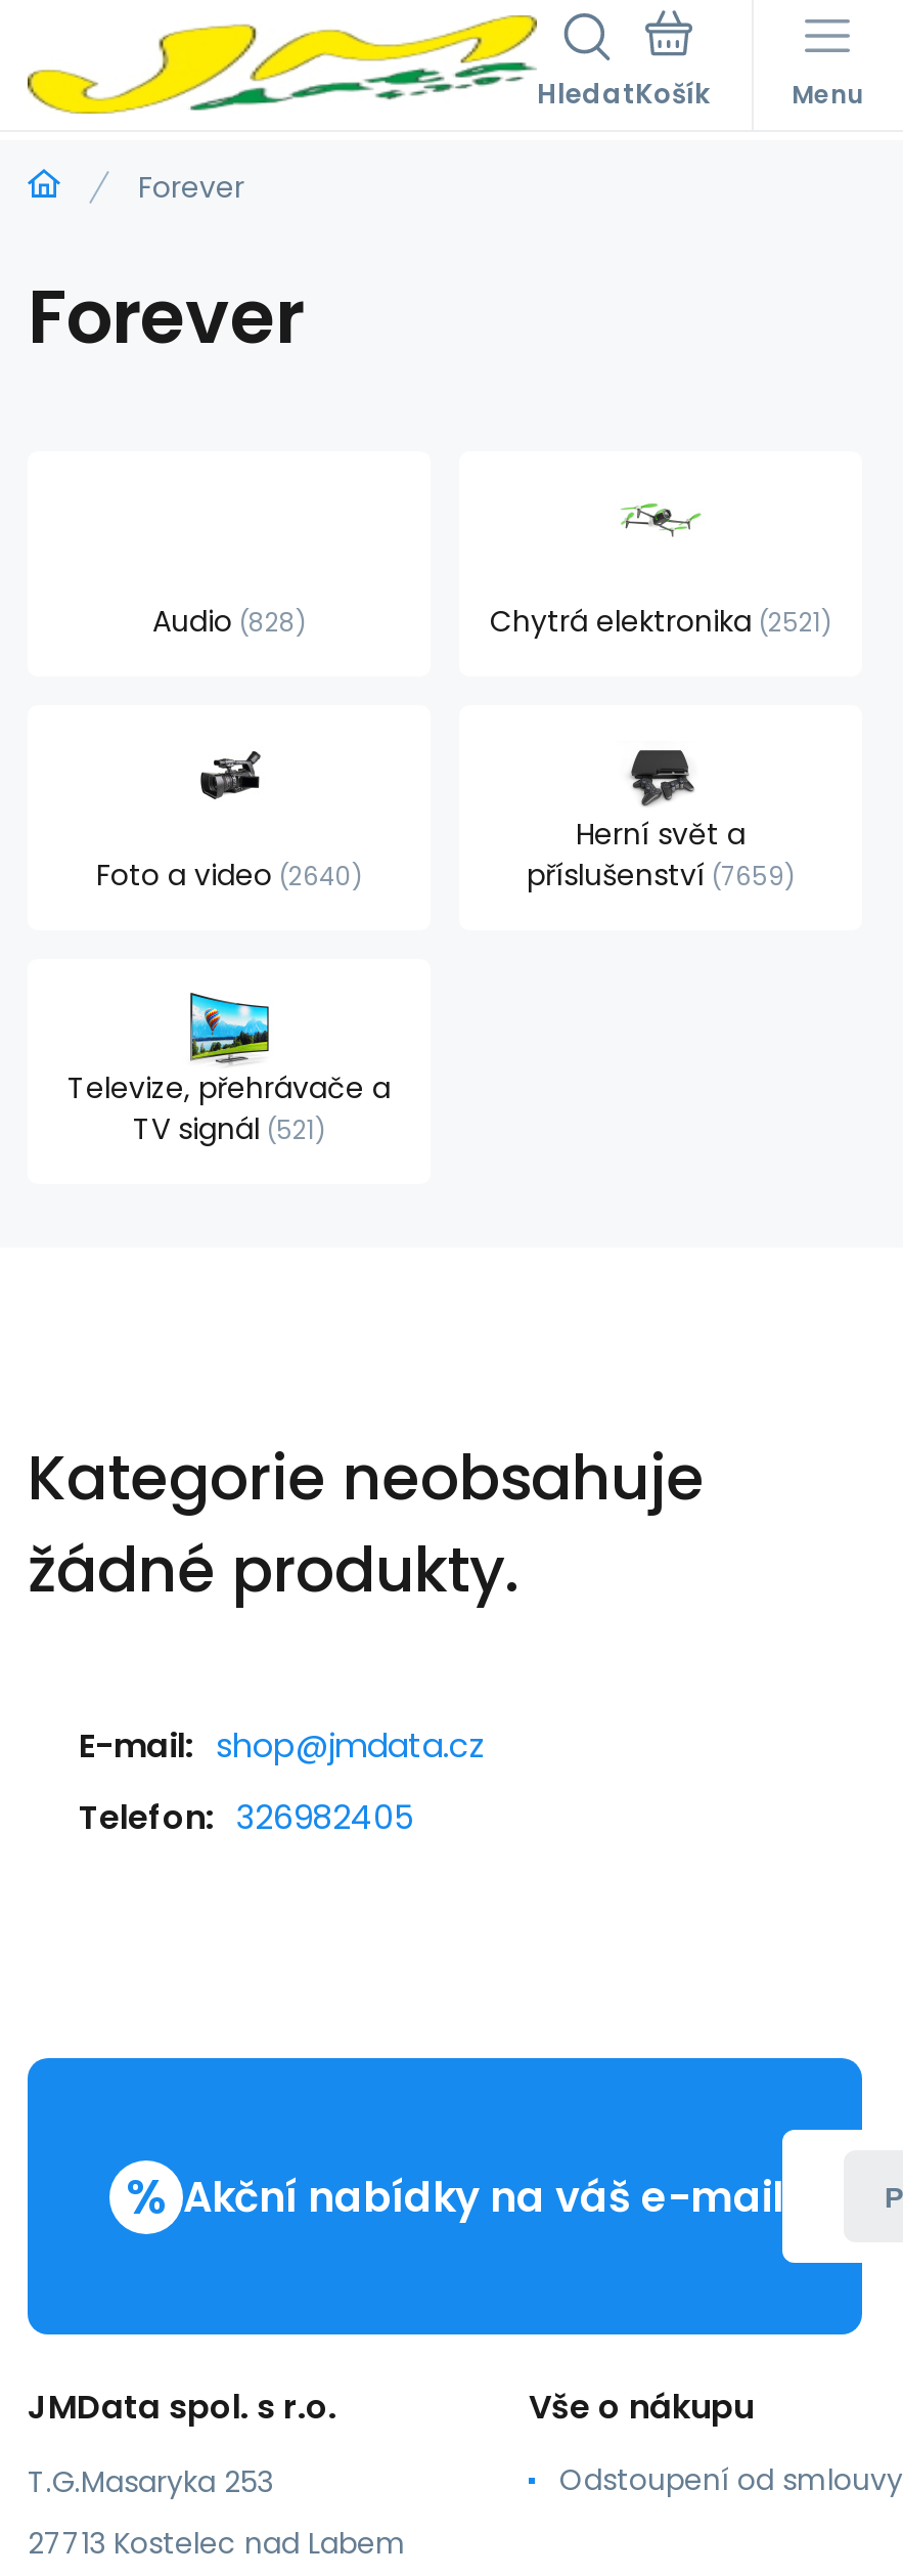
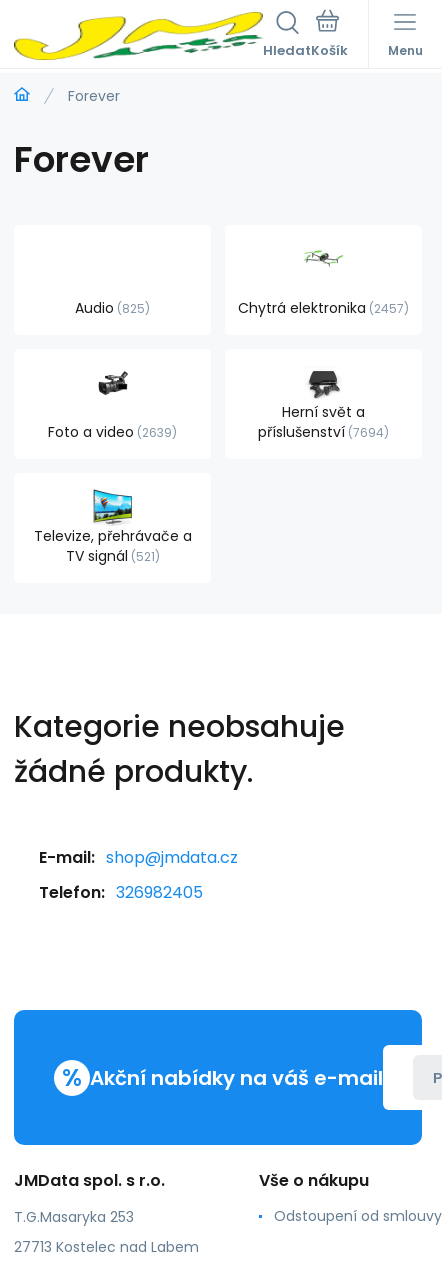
- Audio 828
+ Audio 825

- Chytrá elektronika 2521
+ Chytrá elektronika 2457

- Foto a video 2640
+ Foto a video 2639

- příslušenství 7659
+ příslušenství 7694
